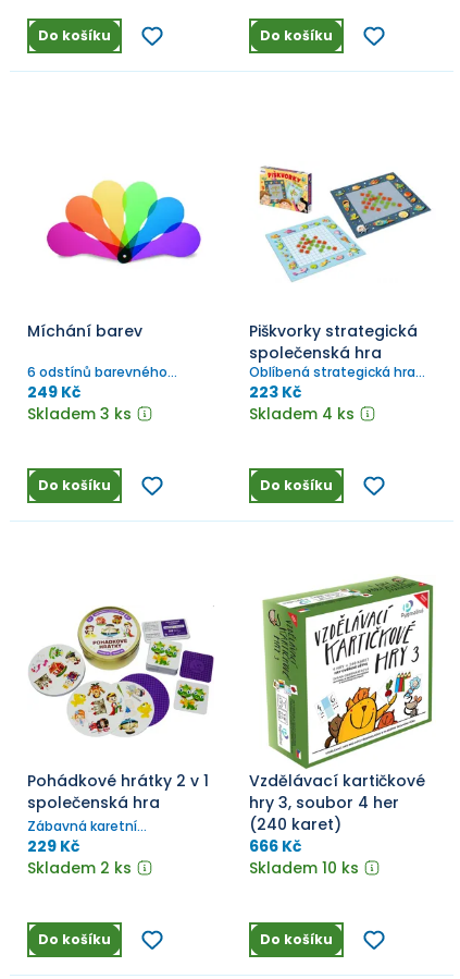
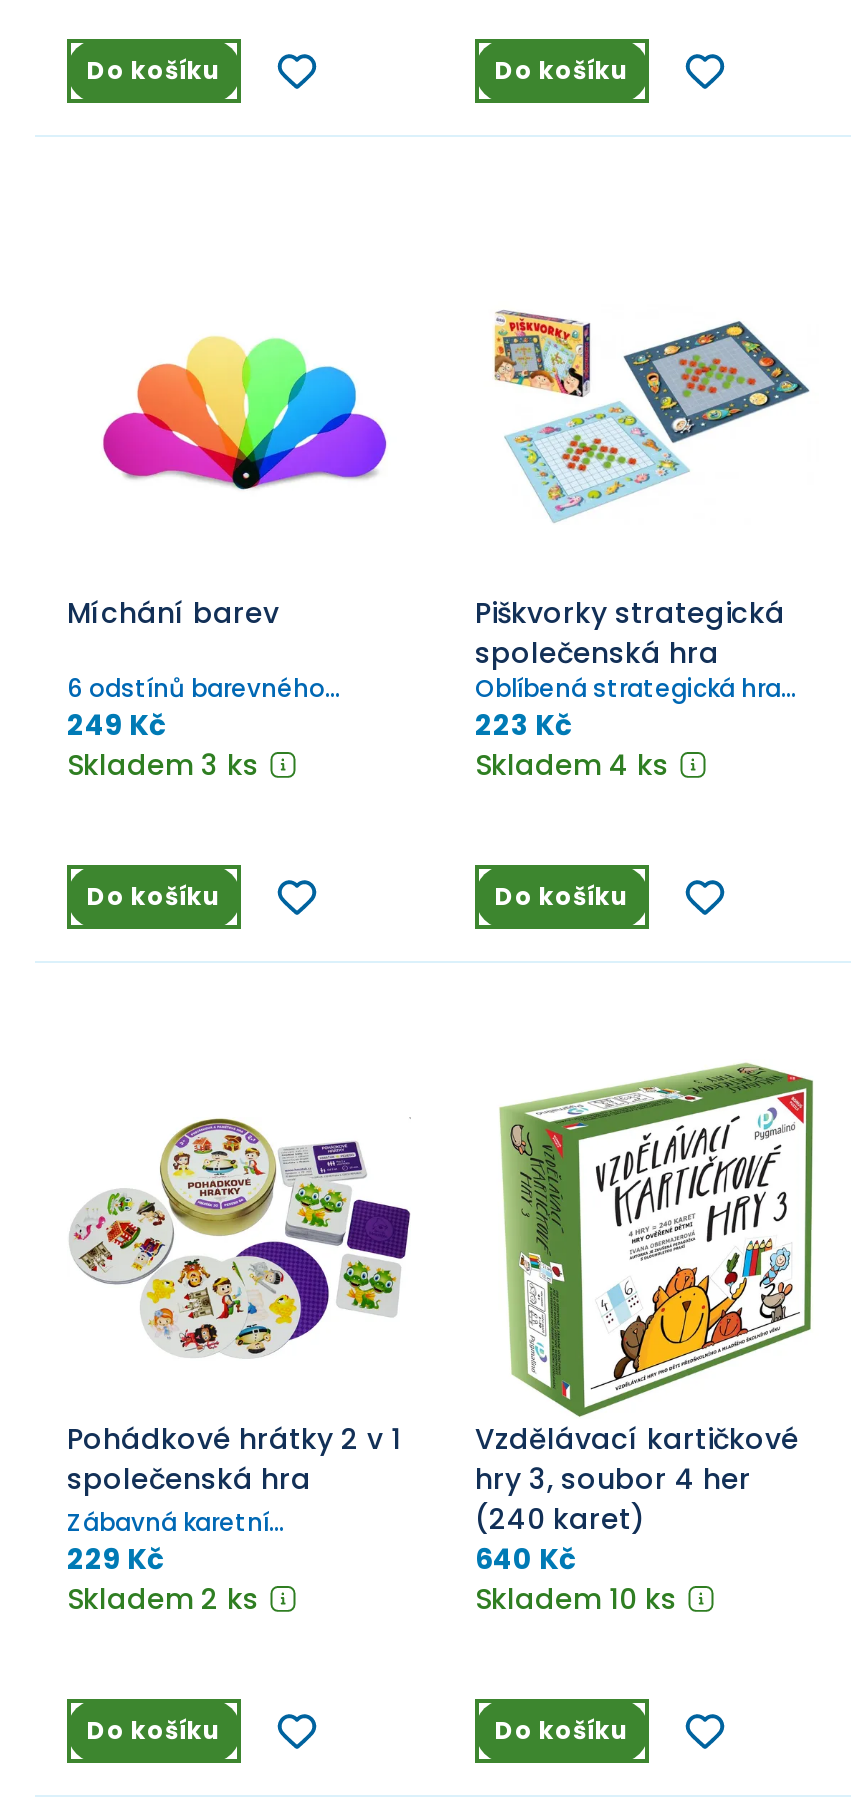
- 666 Kč
+ 640 Kč
